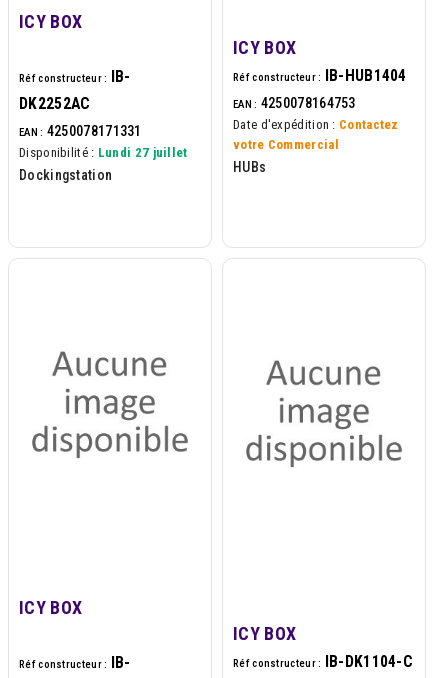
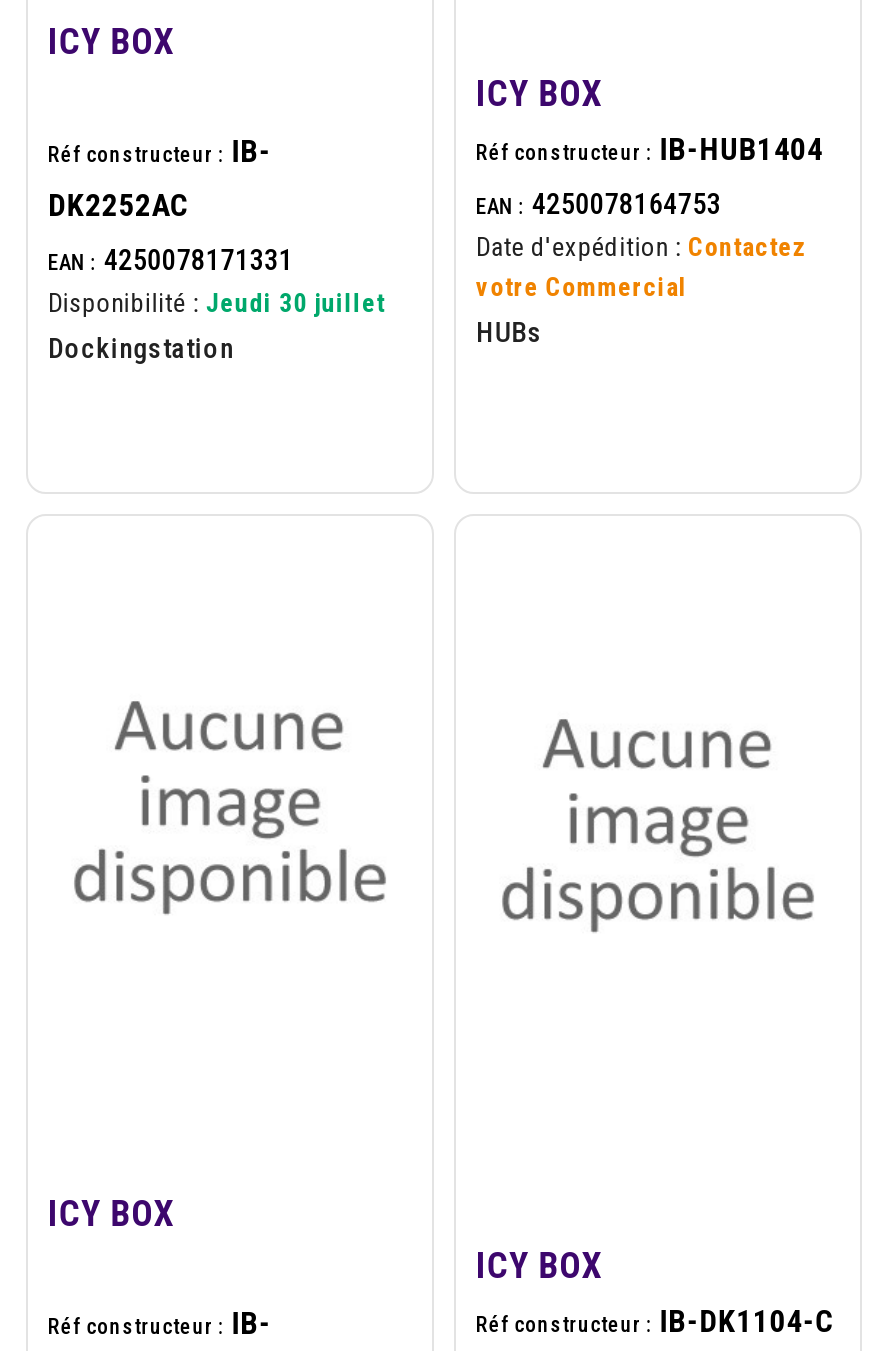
- Disponibilité : Lundi 27 juillet
+ Disponibilité : Jeudi 30 juillet
